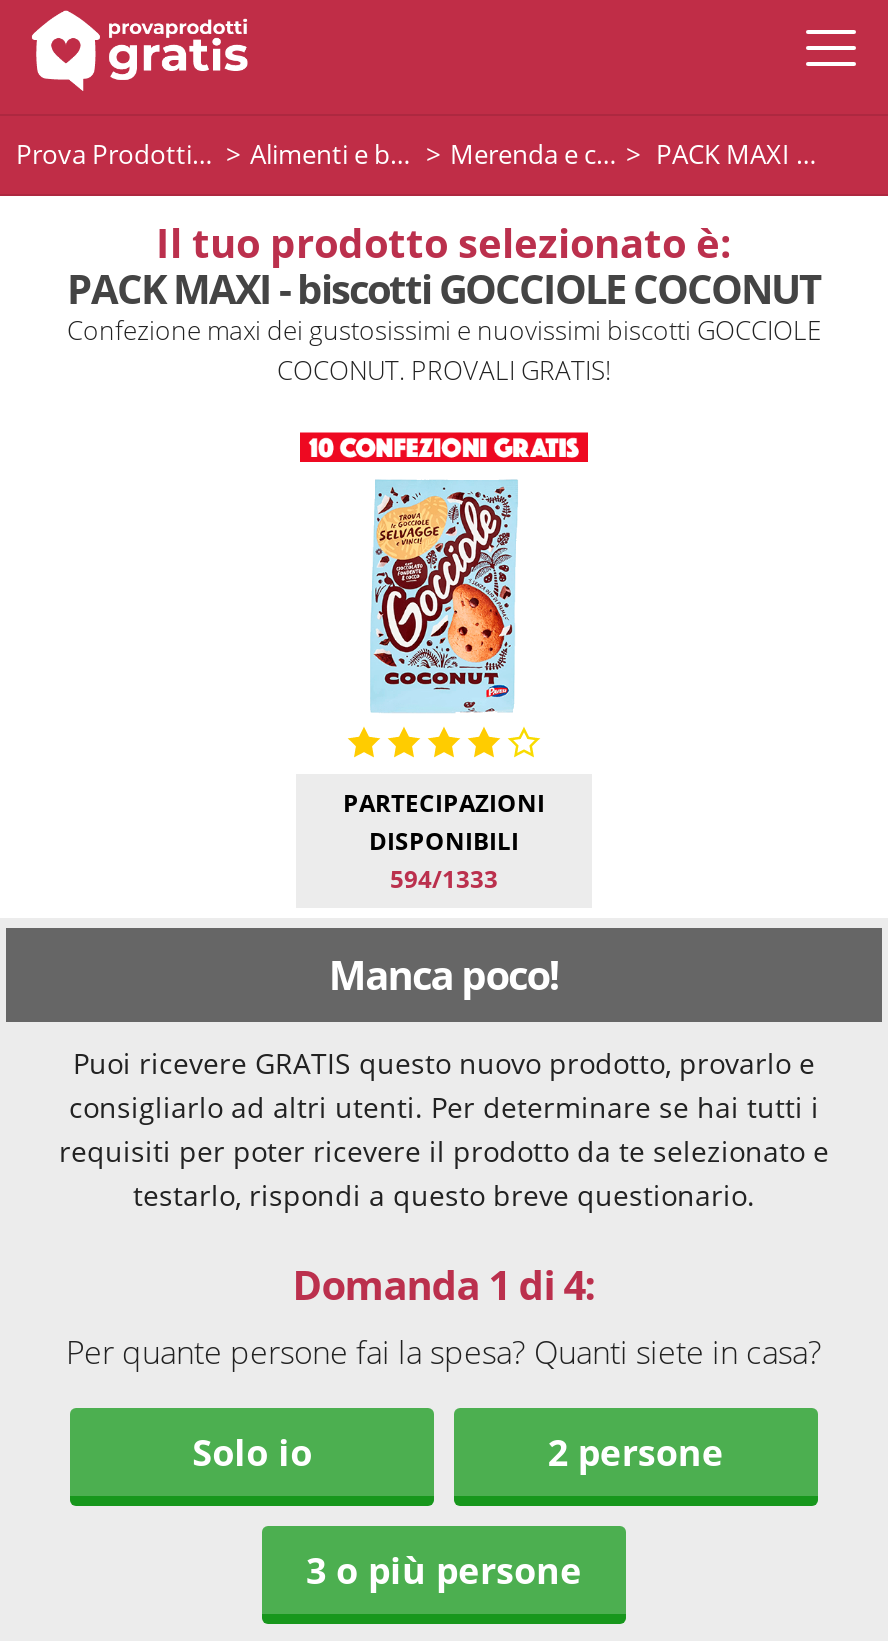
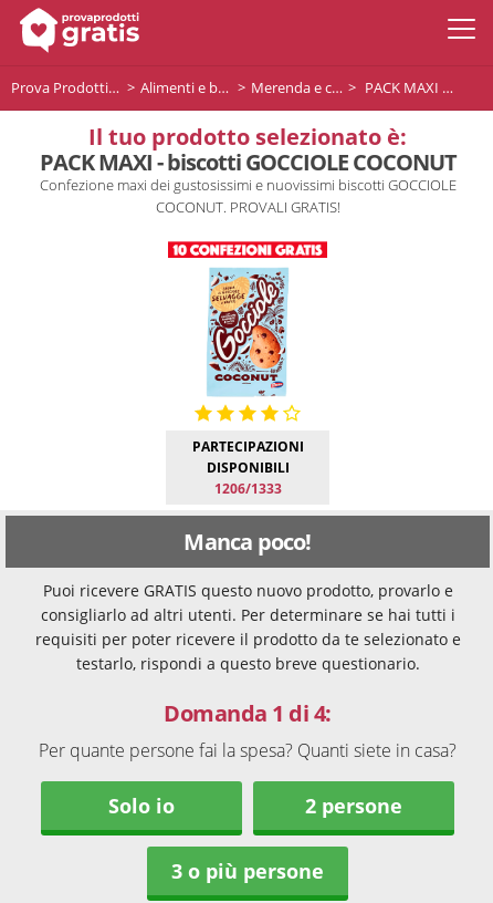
- 594/1333
+ 1206/1333
